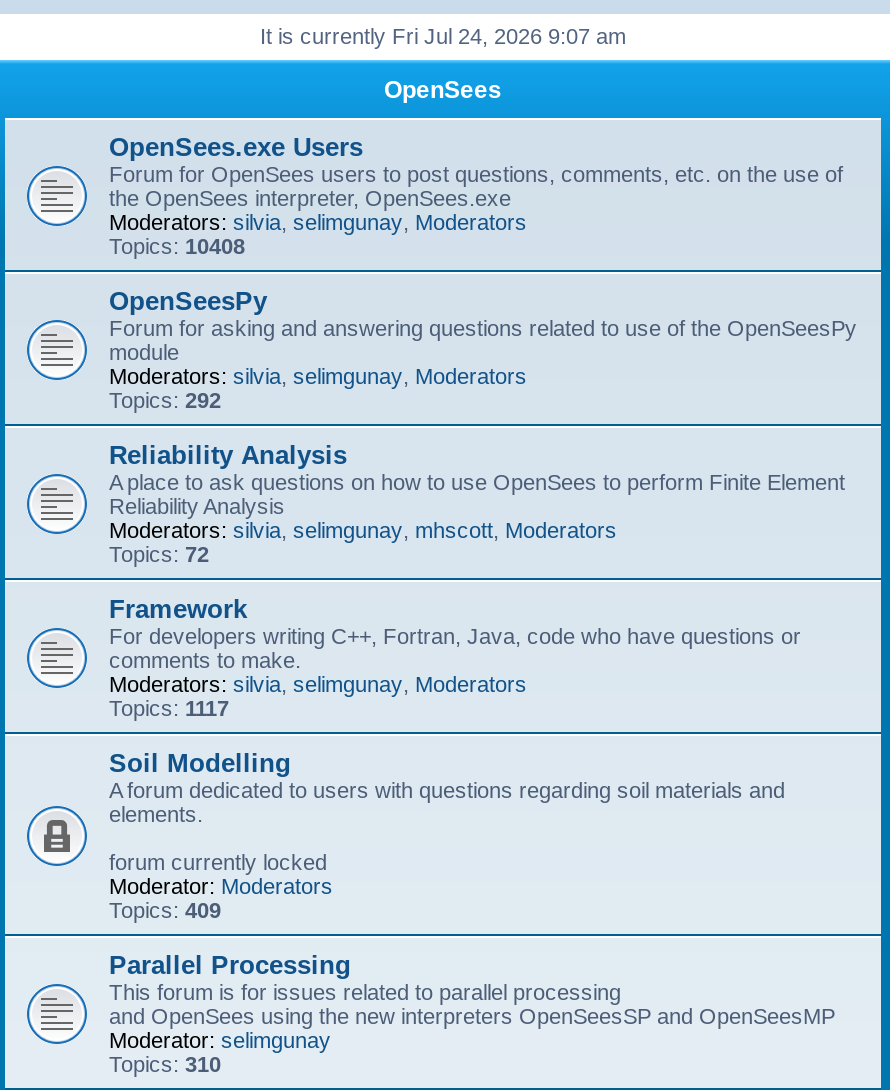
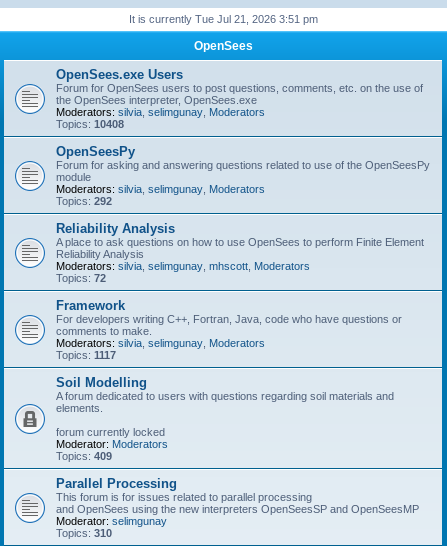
- It is currently Fri Jul 24, 2026 9:07 am
+ It is currently Tue Jul 21, 2026 3:51 pm
